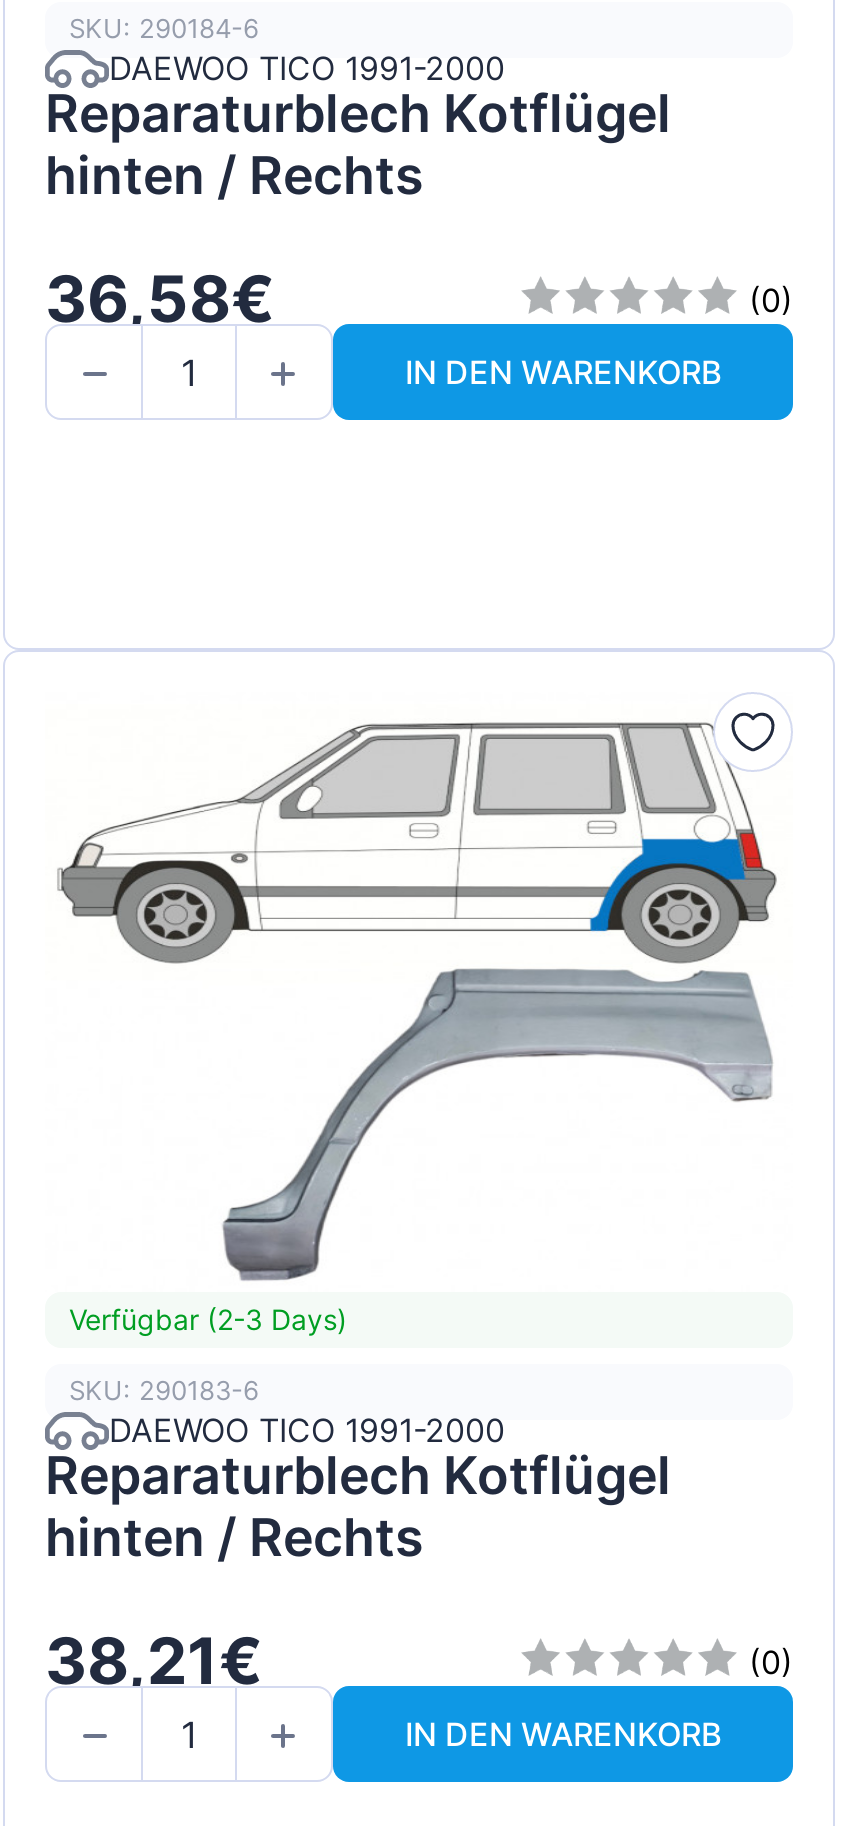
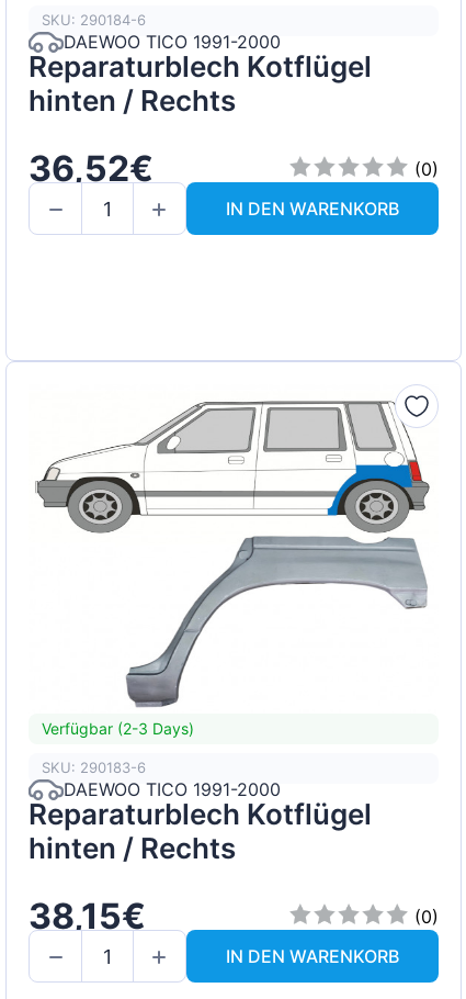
- 36,58€
+ 36,52€

- 38,21€
+ 38,15€
